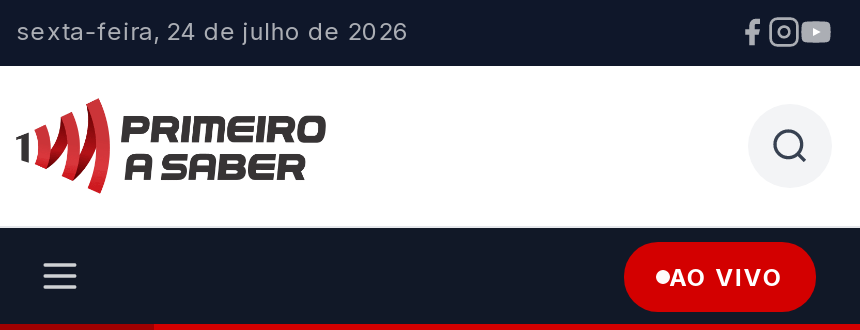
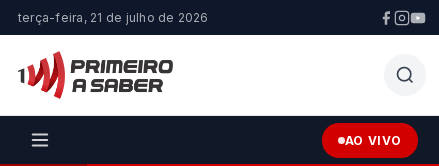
- sexta-feira, 24 de julho de 2026
+ terça-feira, 21 de julho de 2026
